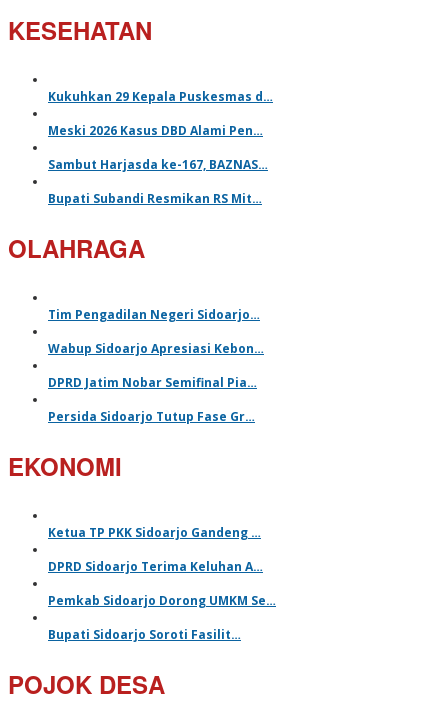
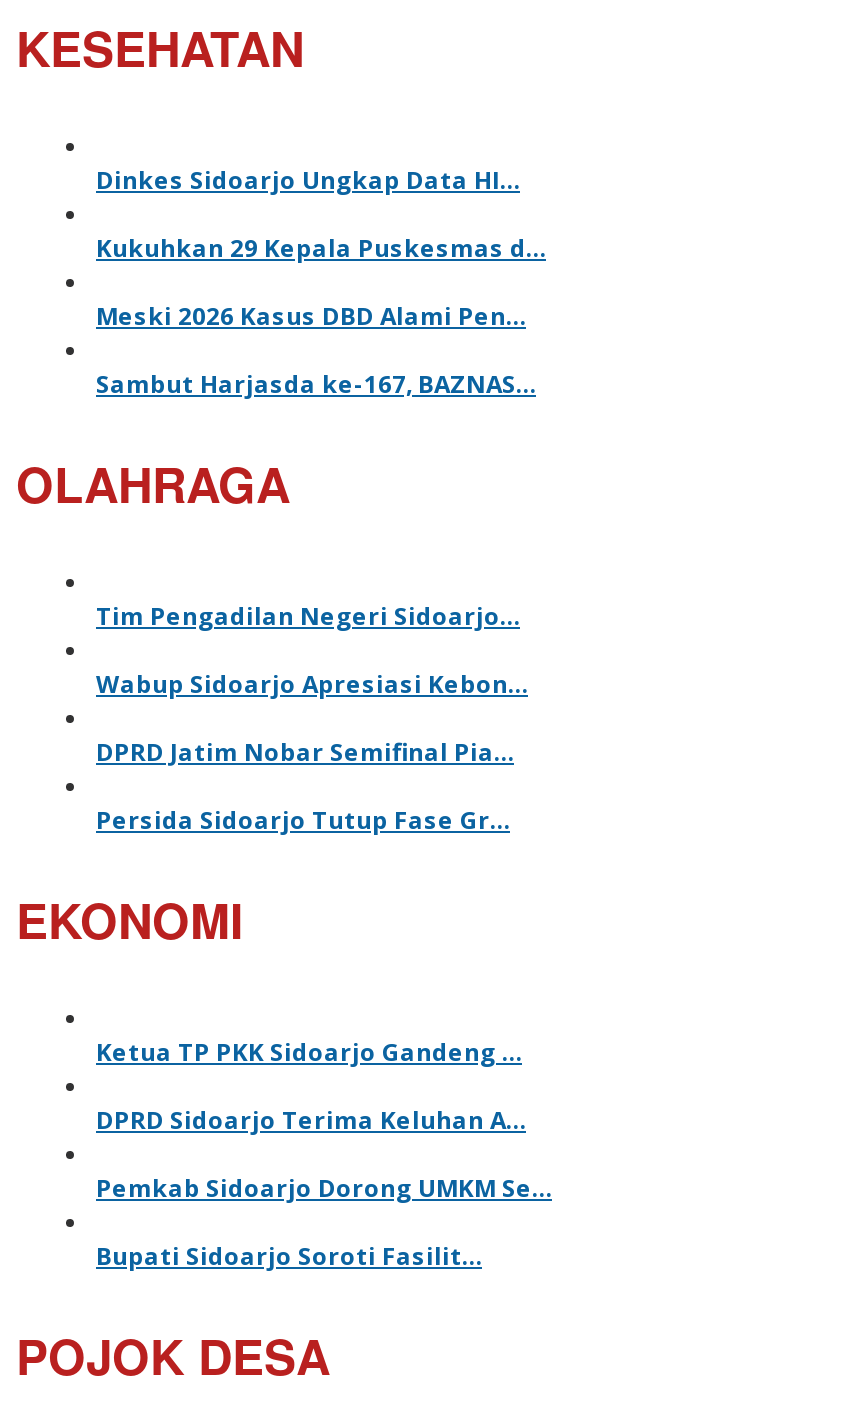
+ Dinkes Sidoarjo Ungkap Data HI…

moved down: Kukuhkan 29 Kepala Puskesmas d… | Meski 2026 Kasus DBD Alami Pen… | Sambut Harjasda ke-167, BAZNAS…

- Bupati Subandi Resmikan RS Mit…
